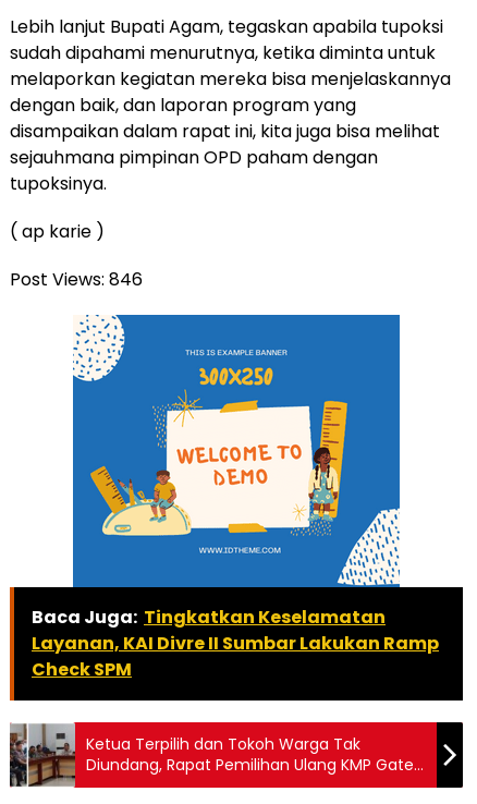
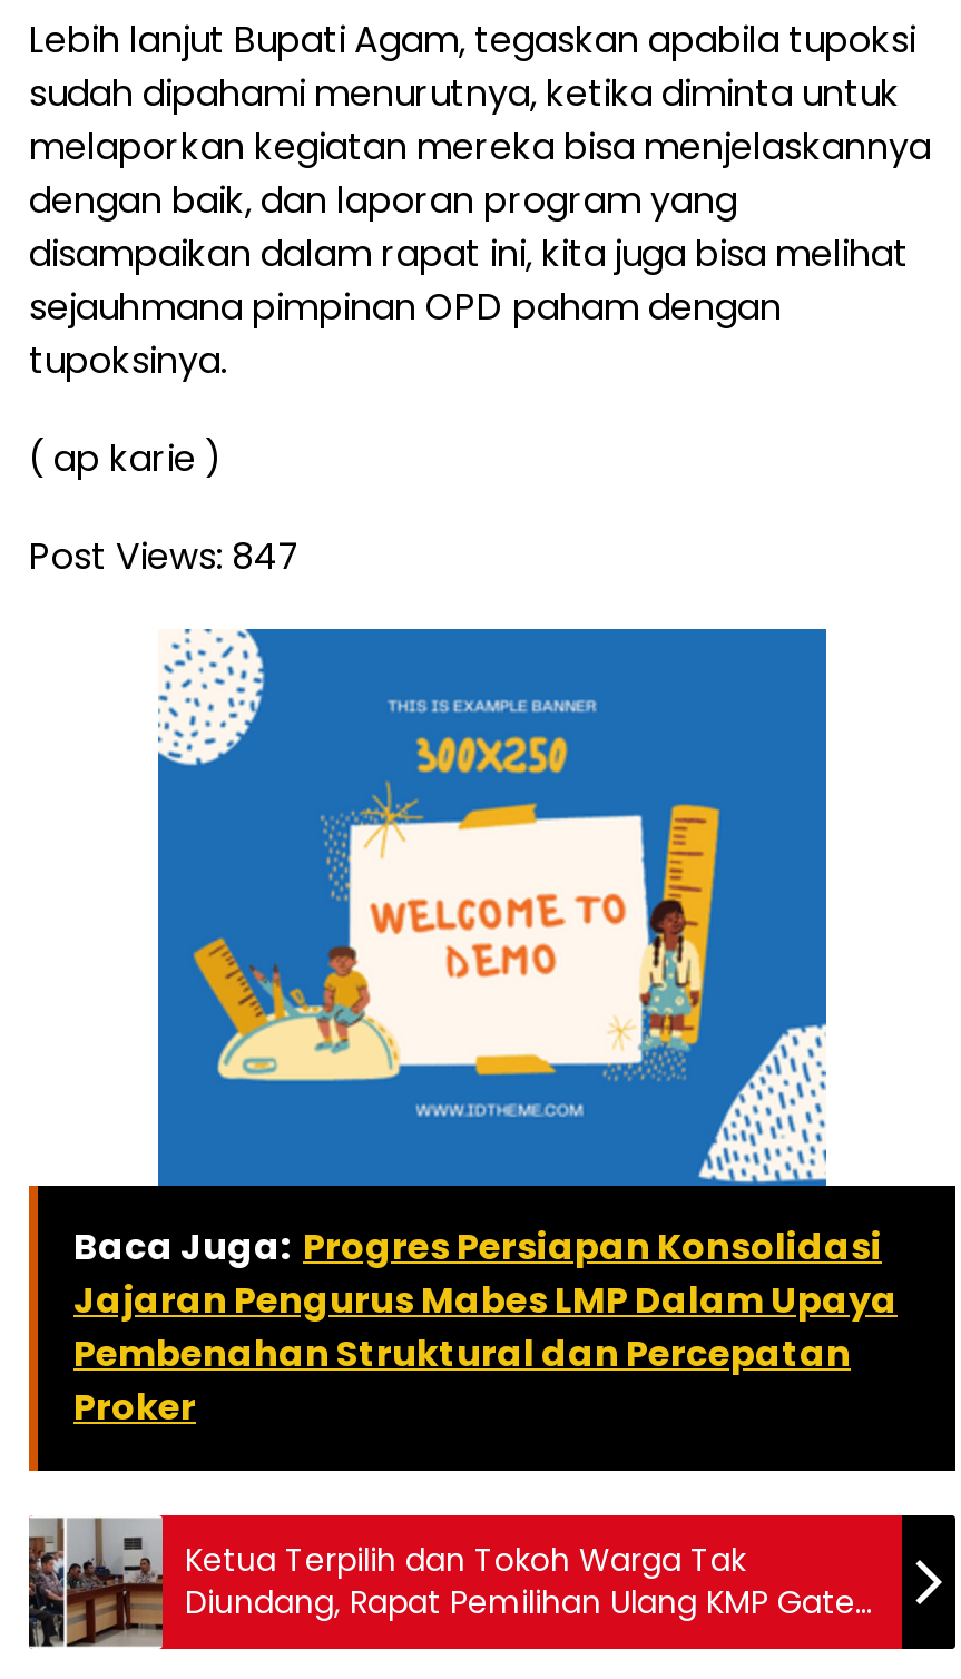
- Post Views: 846
+ Post Views: 847

- Baca Juga: Tingkatkan Keselamatan
- Layanan, KAI Divre II Sumbar Lakukan Ramp
- Check SPM
+ Baca Juga: Progres Persiapan Konsolidasi
+ Jajaran Pengurus Mabes LMP Dalam Upaya
+ Pembenahan Struktural dan Percepatan
+ Proker
